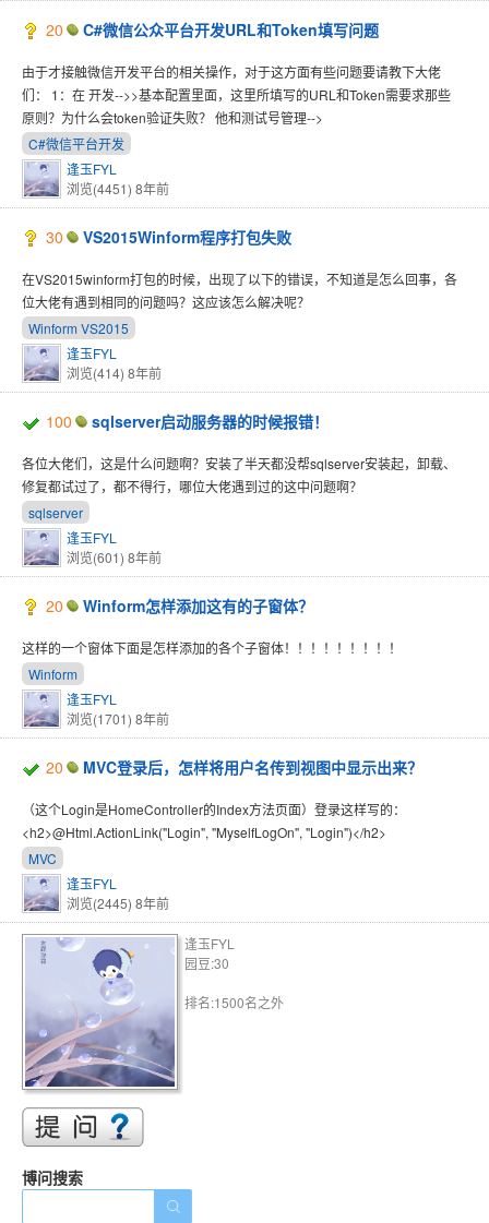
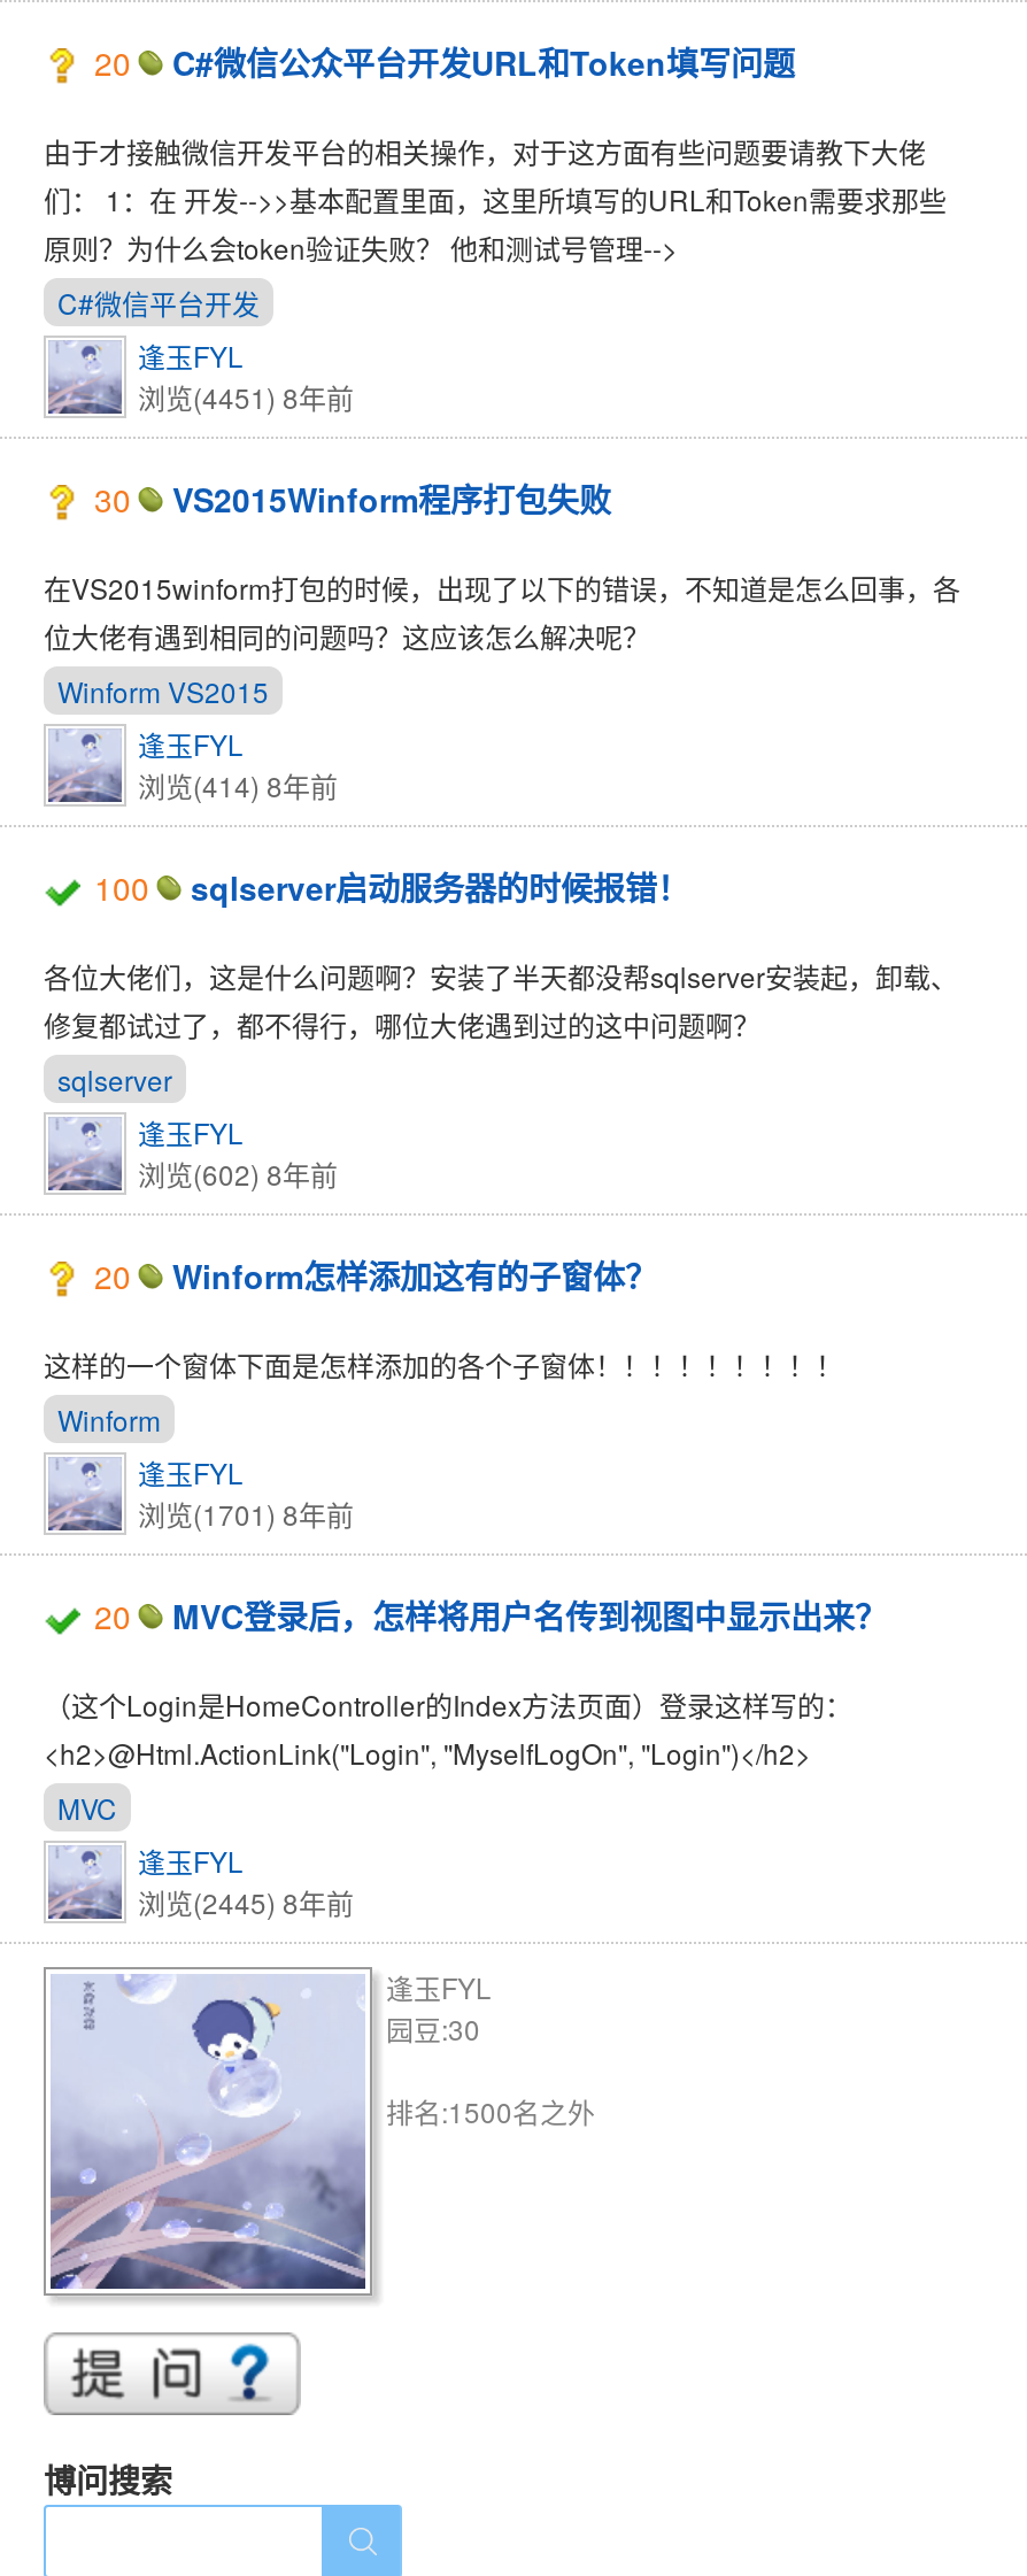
- 浏览(601) 8年前
+ 浏览(602) 8年前
